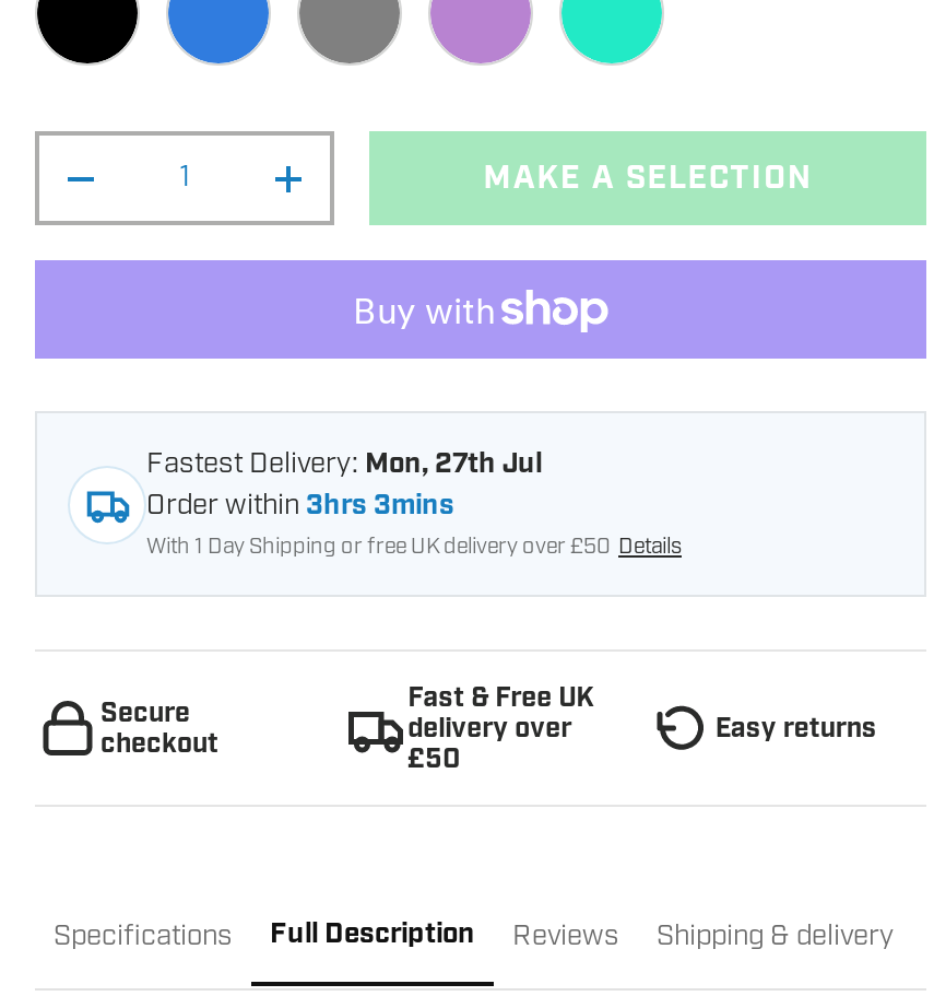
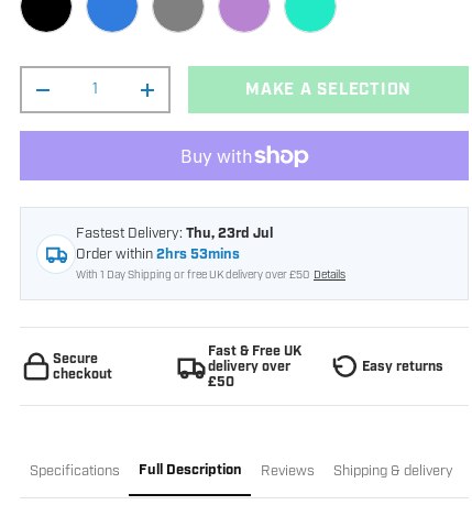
- Fastest Delivery: Mon, 27th Jul
+ Fastest Delivery: Thu, 23rd Jul

- Order within 3hrs 3mins
+ Order within 2hrs 53mins
